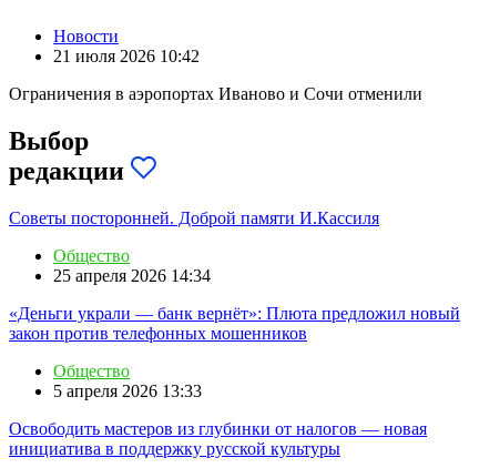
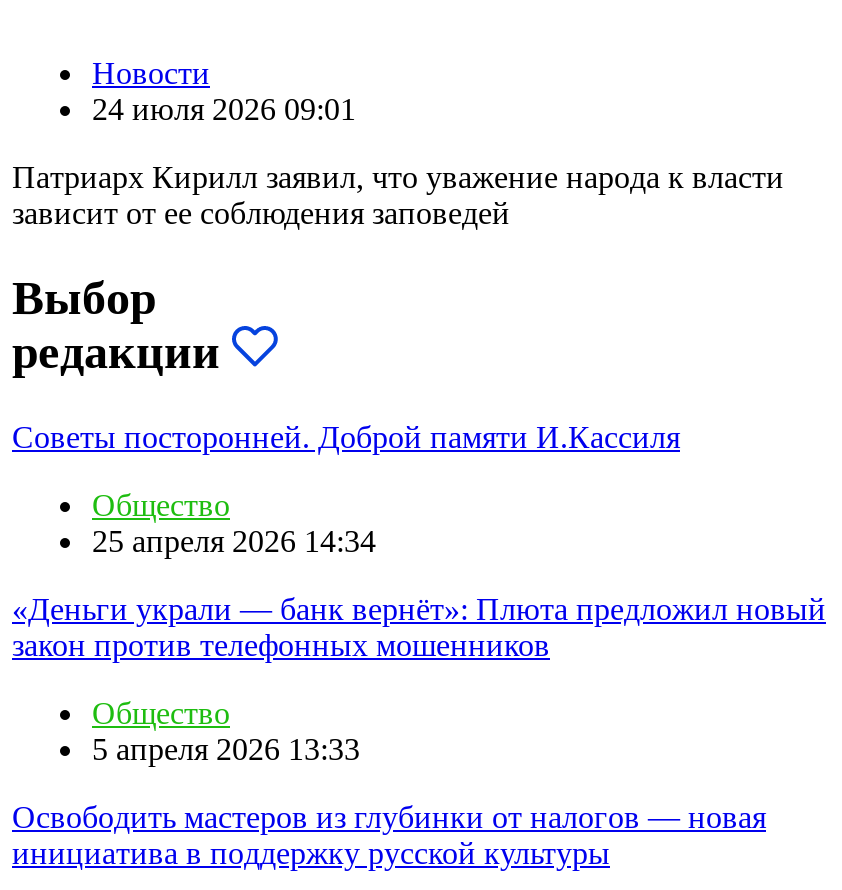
- 21 июля 2026 10:42
+ 24 июля 2026 09:01

- Ограничения в аэропортах Иваново и Сочи отменили
+ Патриарх Кирилл заявил, что уважение народа к власти
+ зависит от ее соблюдения заповедей
